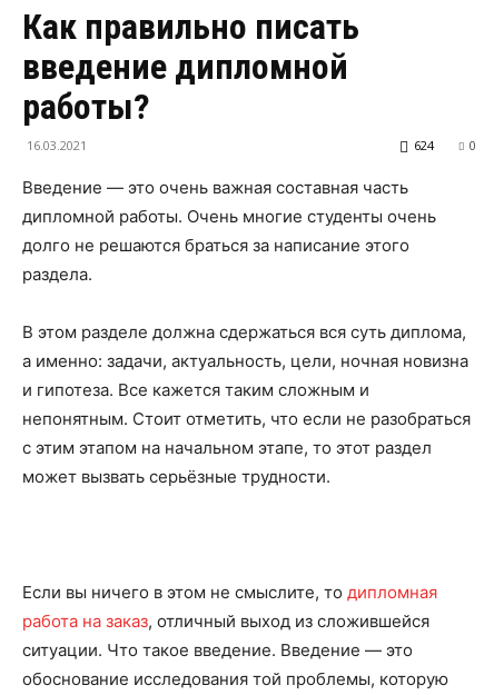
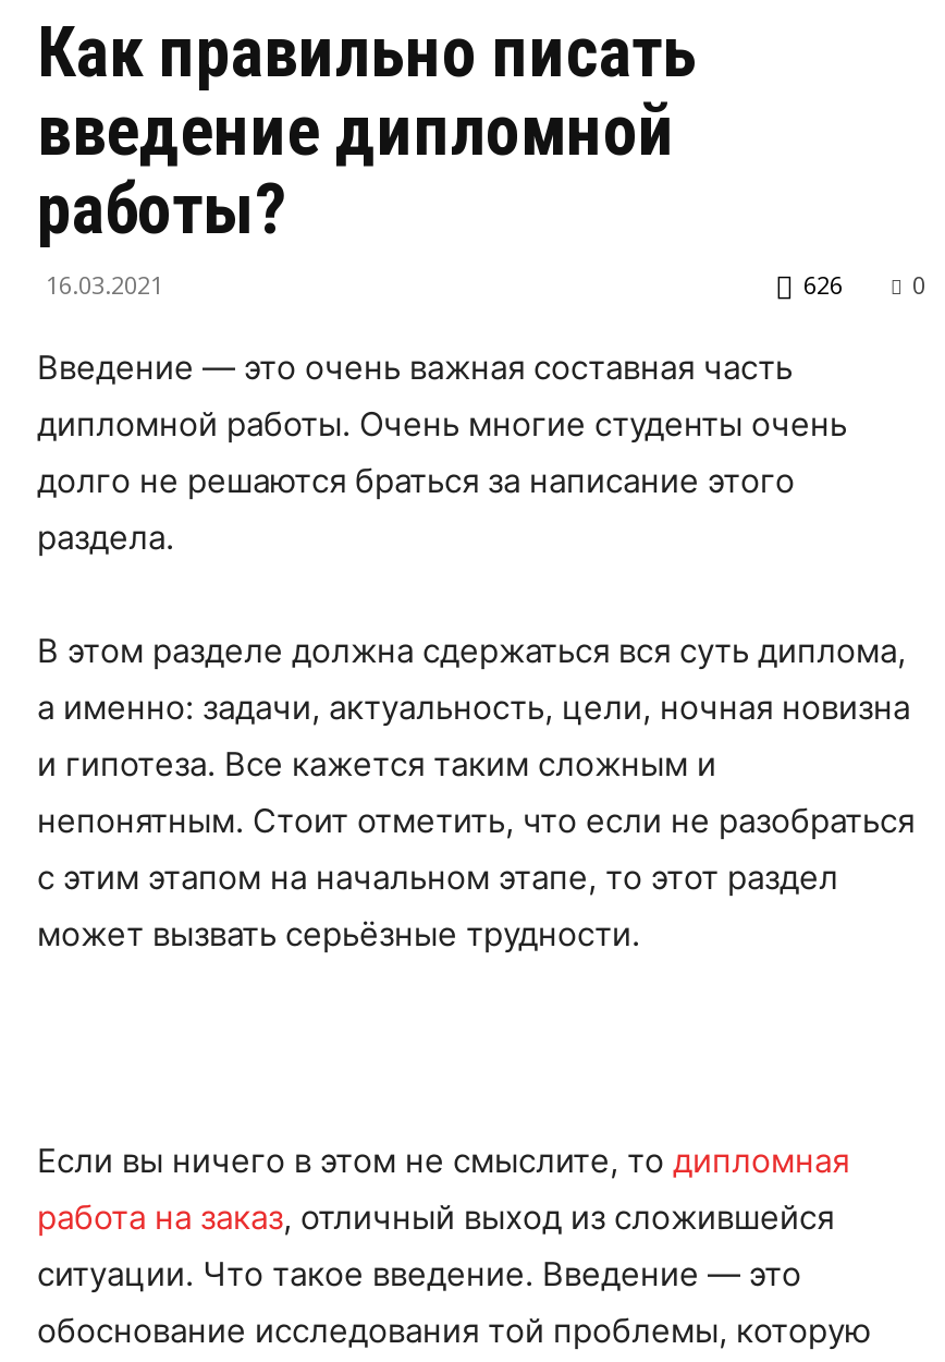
- 624
+ 626
